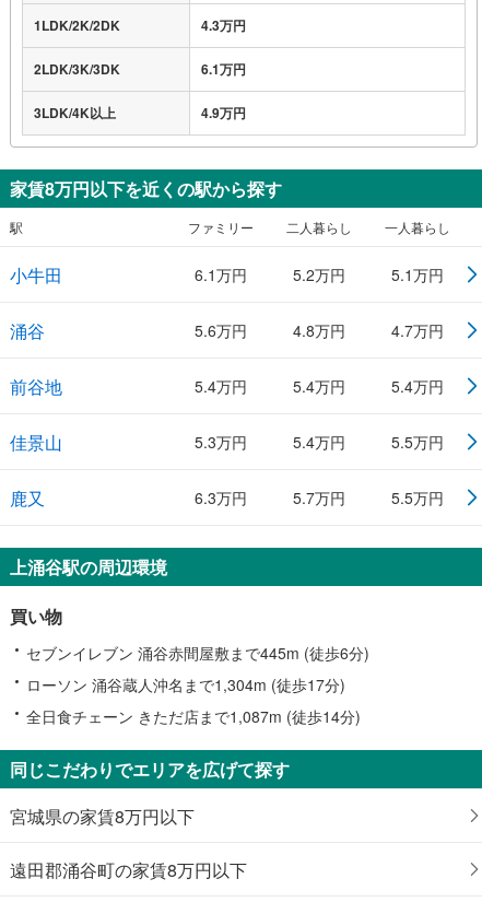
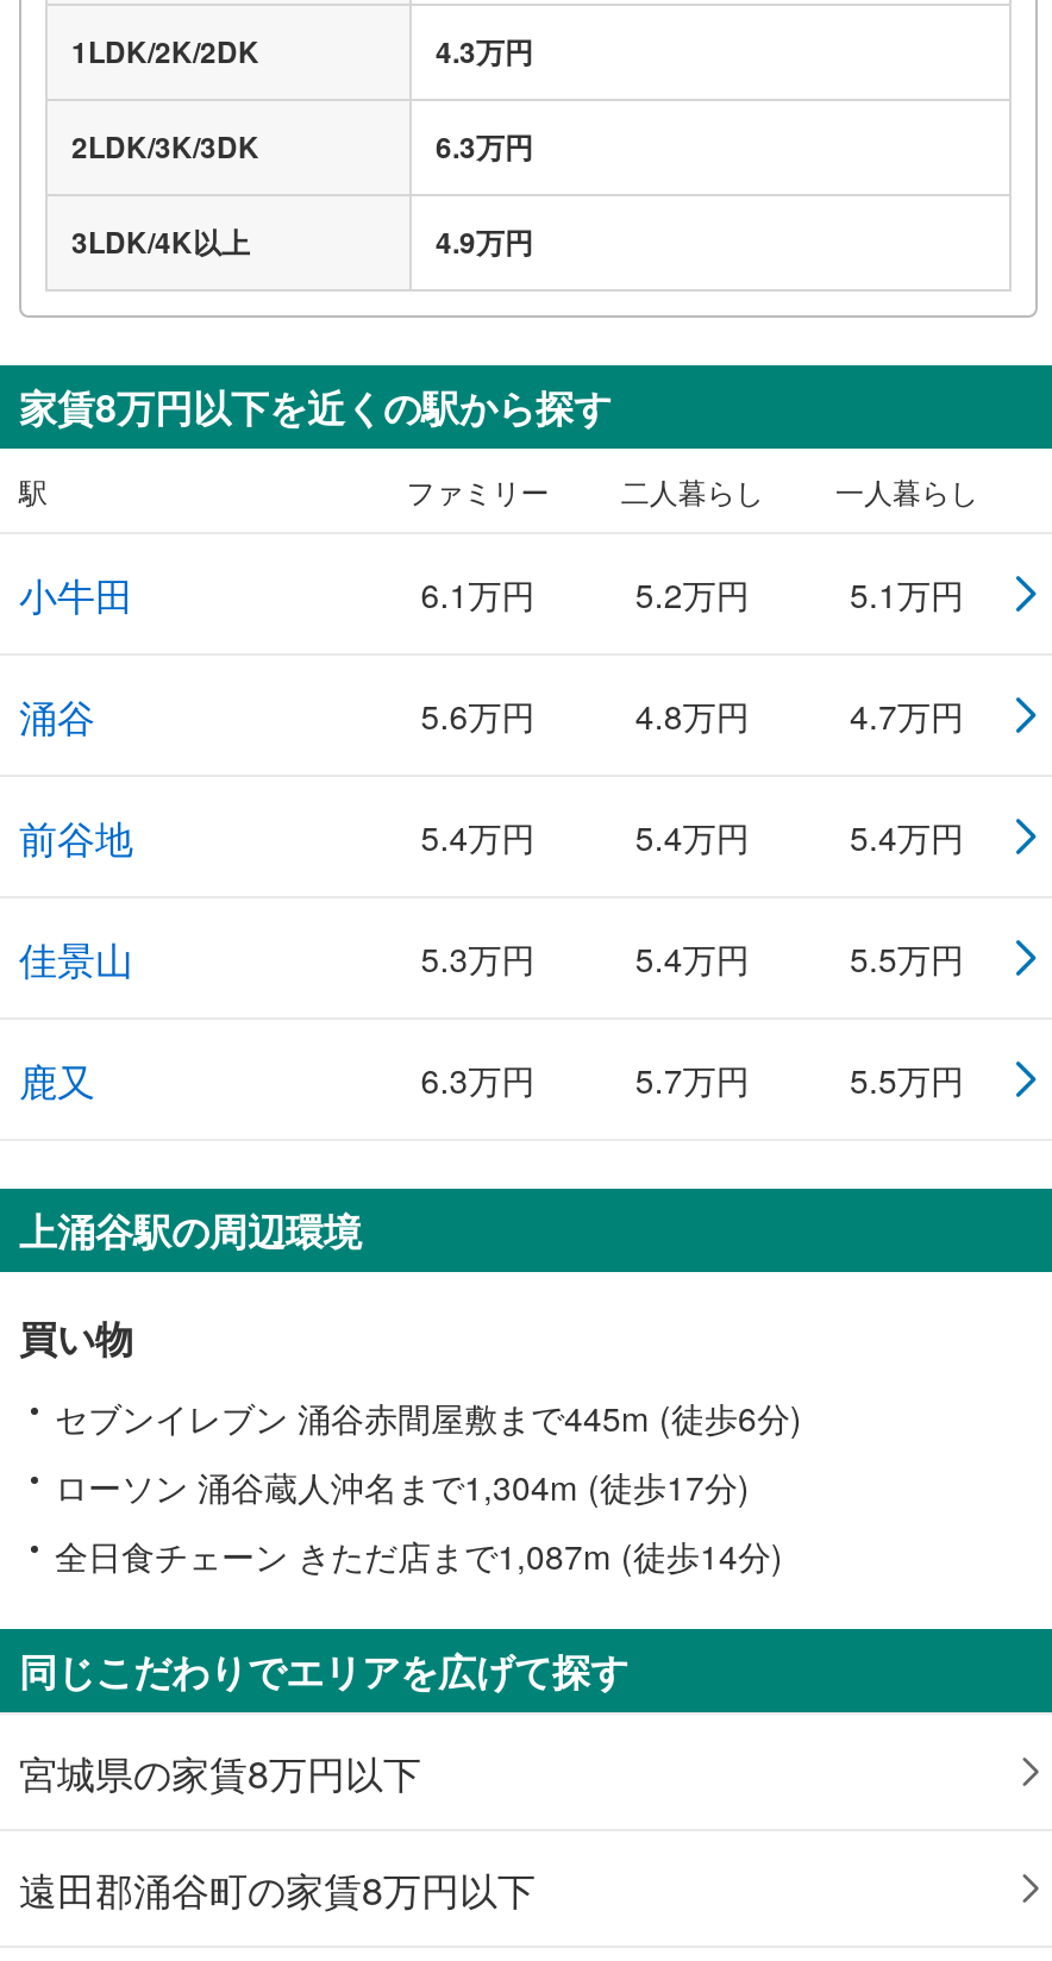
- 6.1万円
+ 6.3万円
